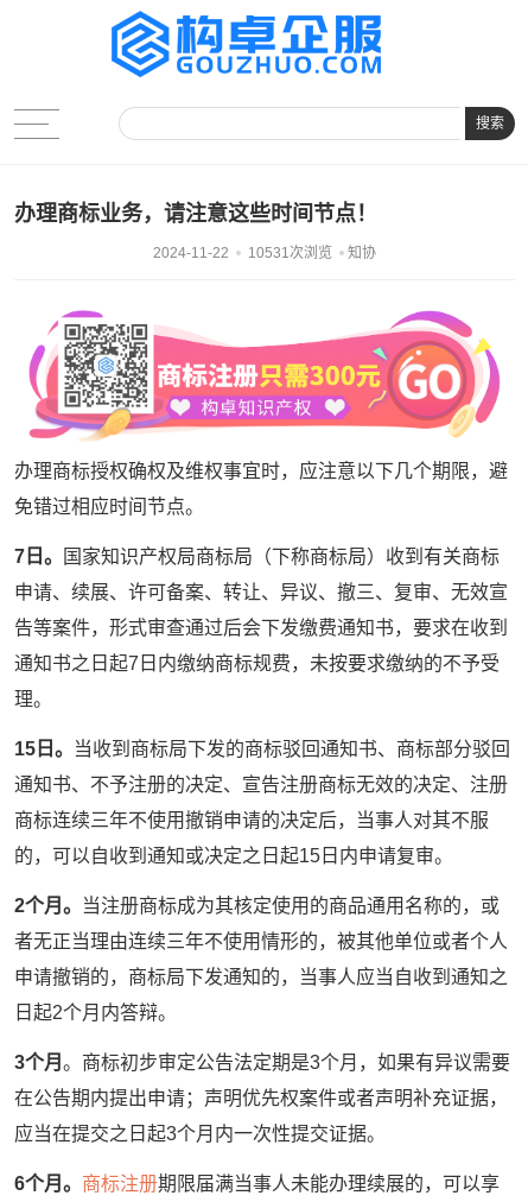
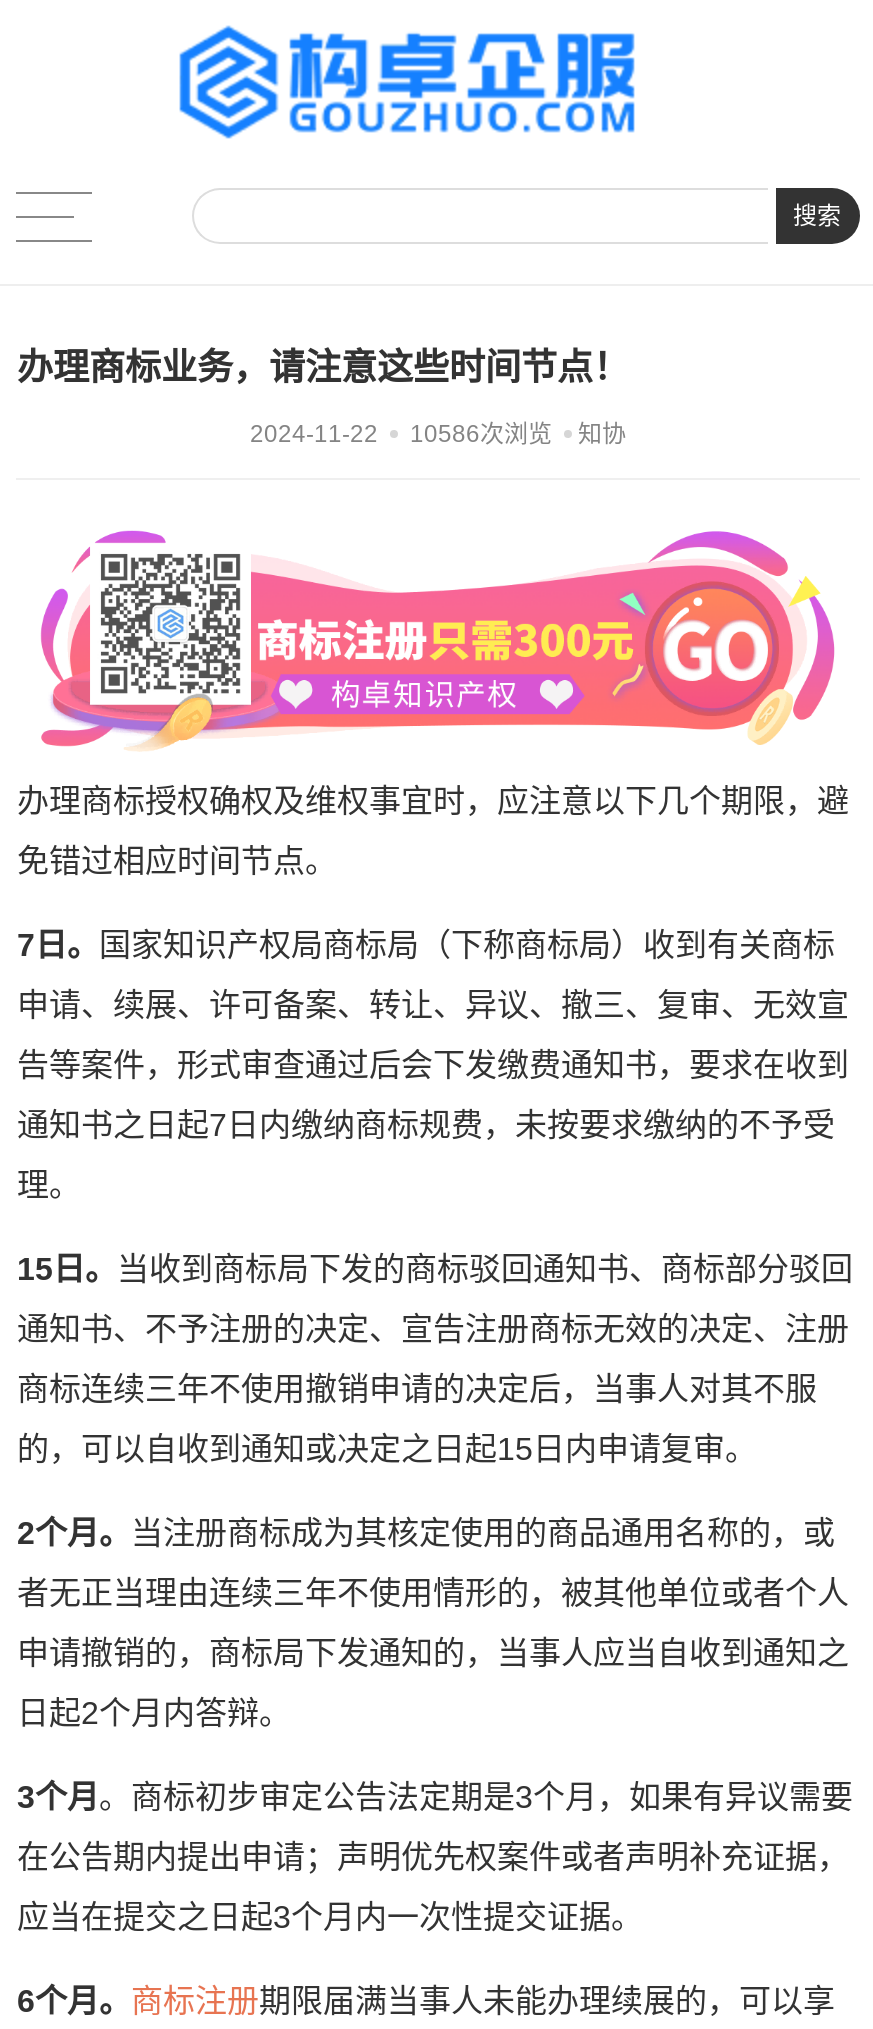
- 2024-11-22 10531次浏览 知协
+ 2024-11-22 10586次浏览 知协
